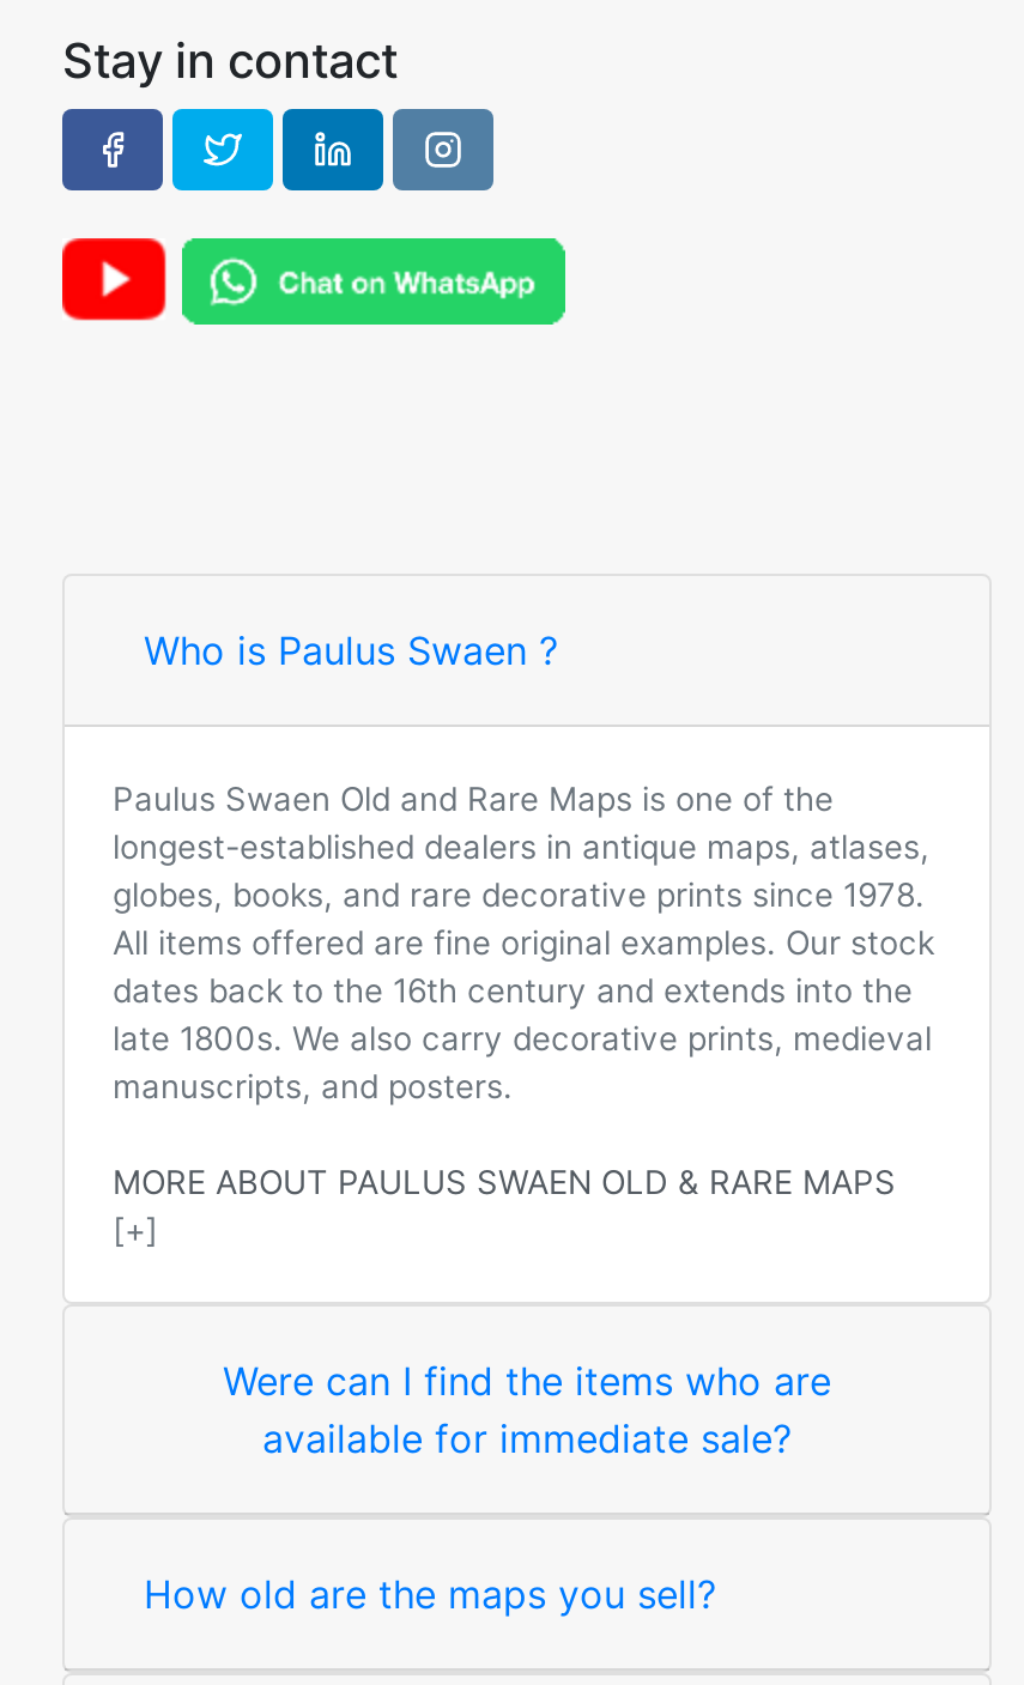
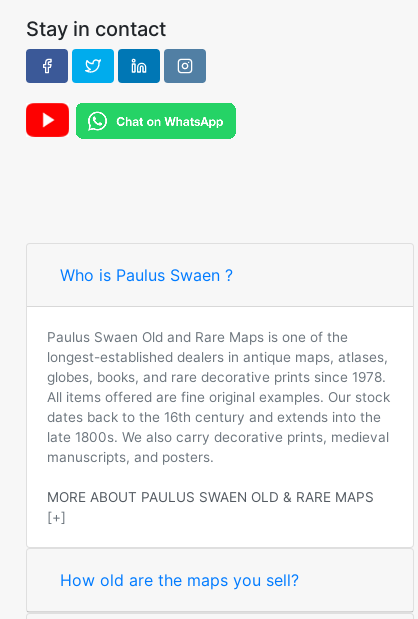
- Were can I find the items who are
- available for immediate sale?
